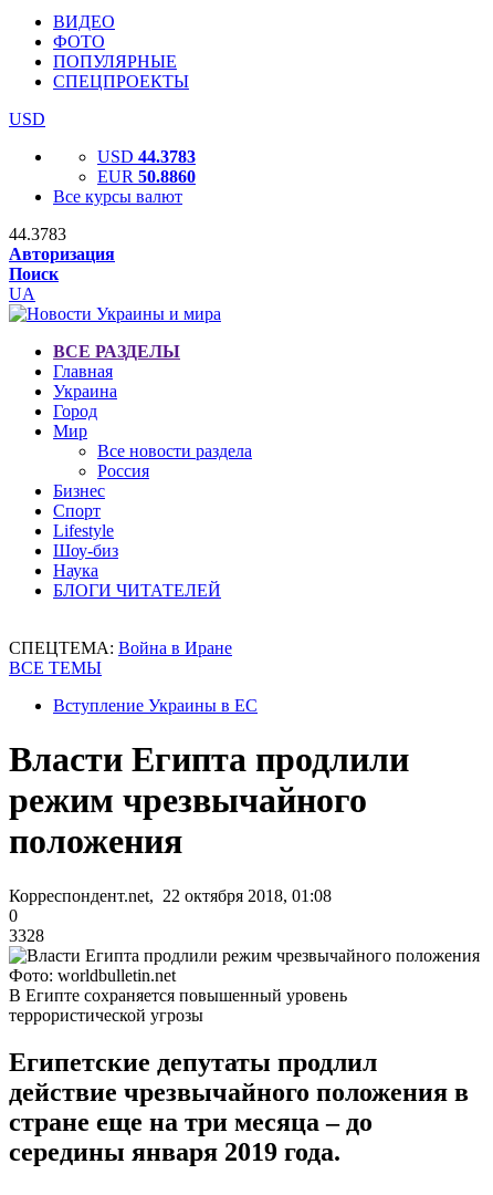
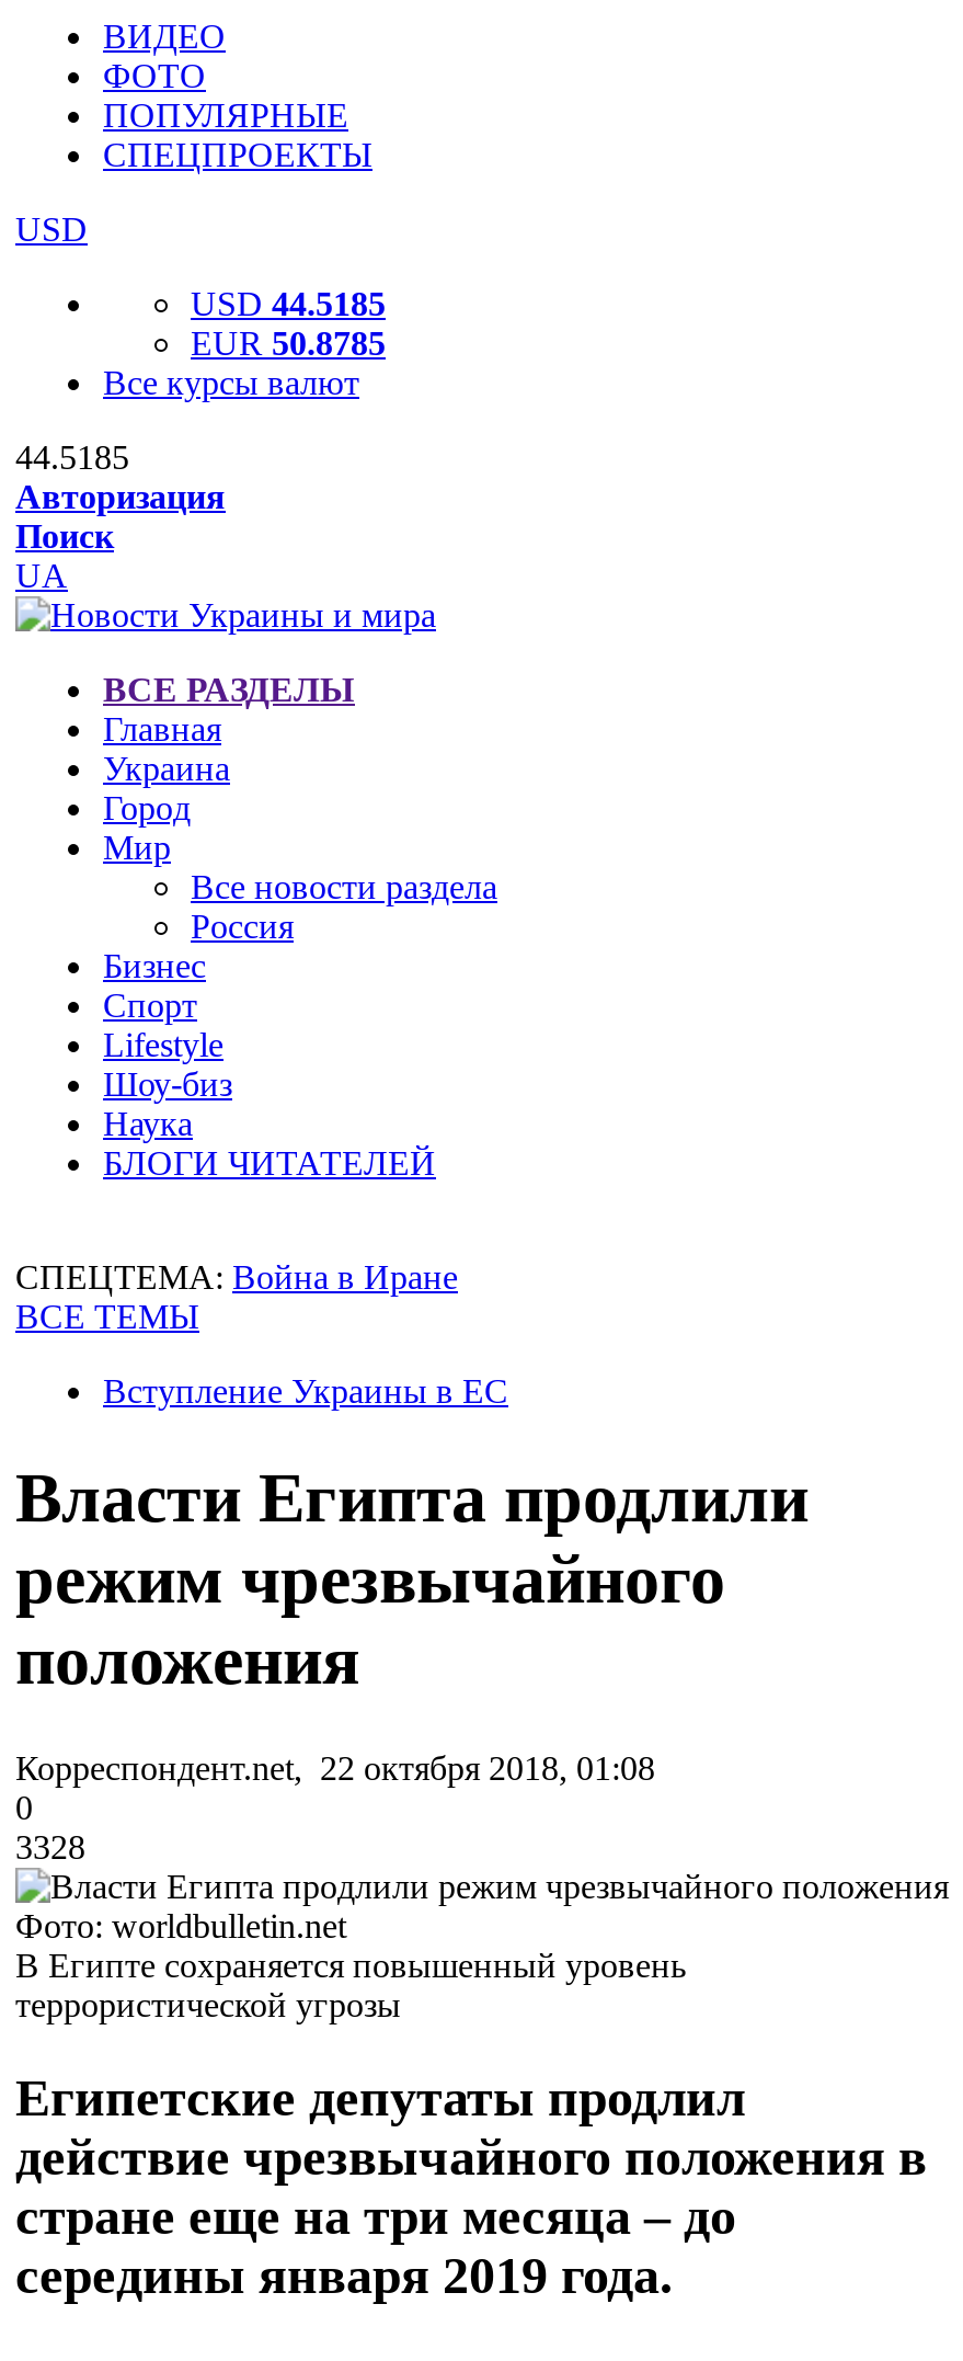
- USD 44.3783
+ USD 44.5185

- EUR 50.8860
+ EUR 50.8785

- 44.3783
+ 44.5185
